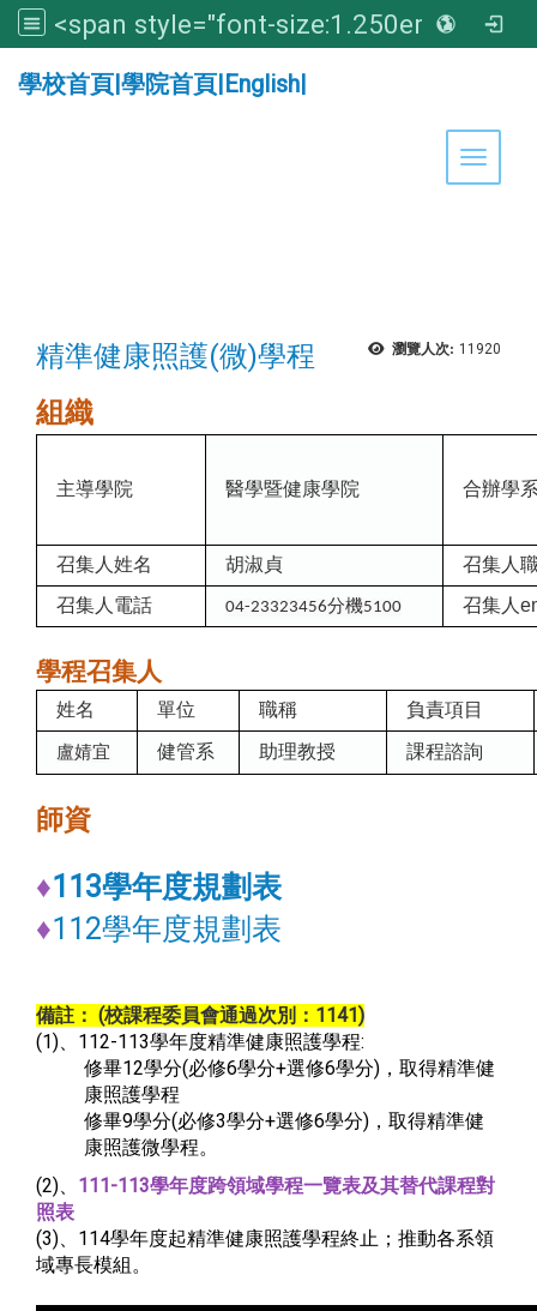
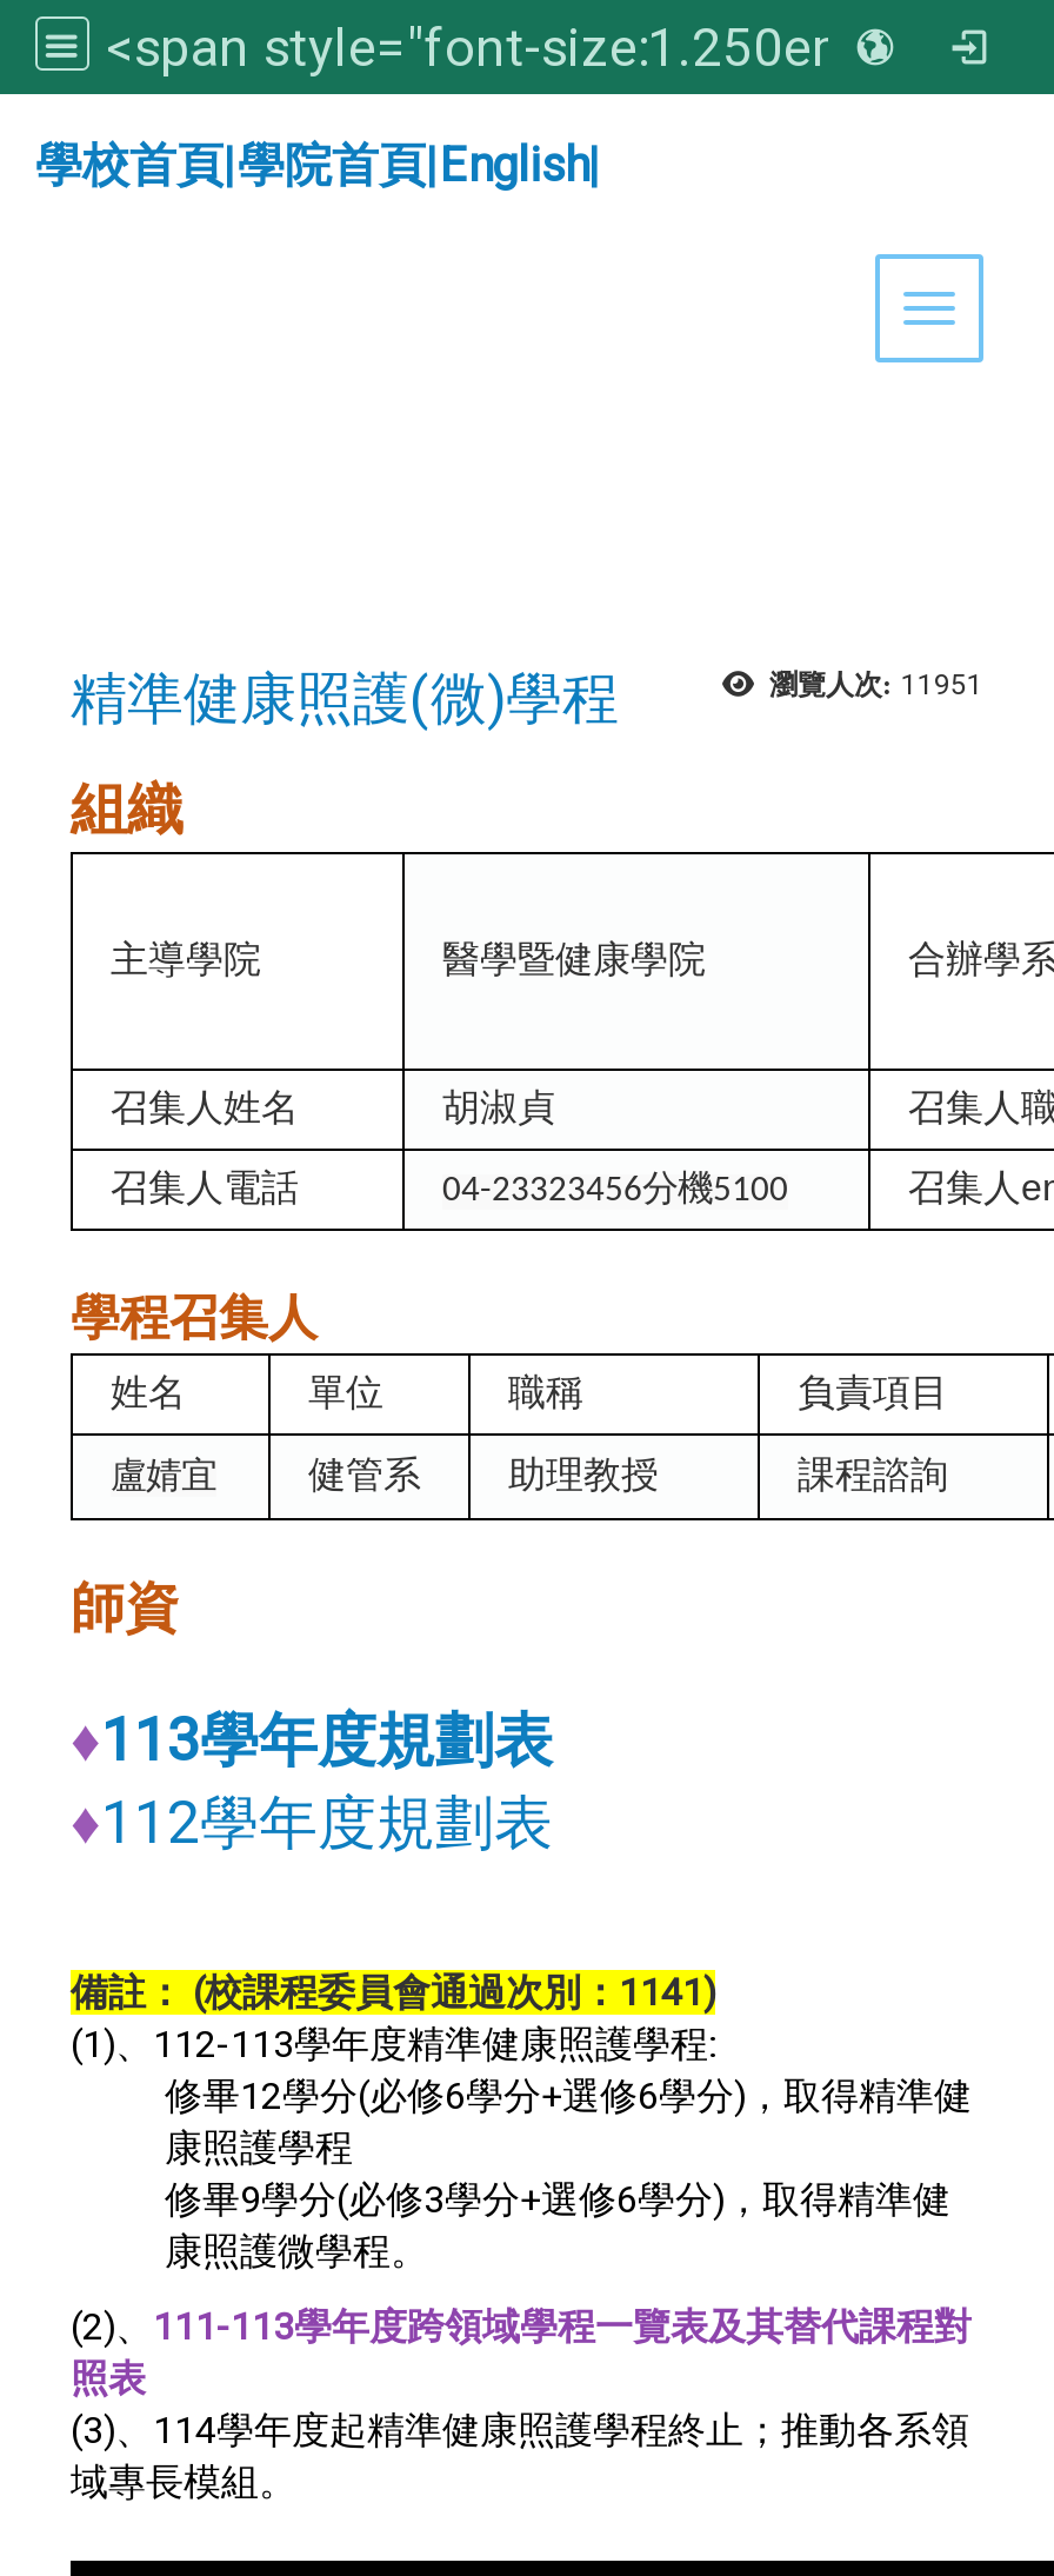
- 瀏覽人次: 11920
+ 瀏覽人次: 11951
